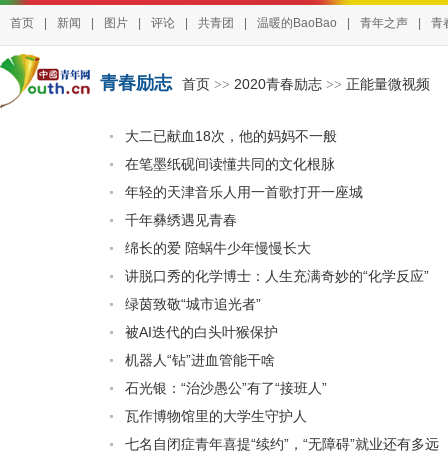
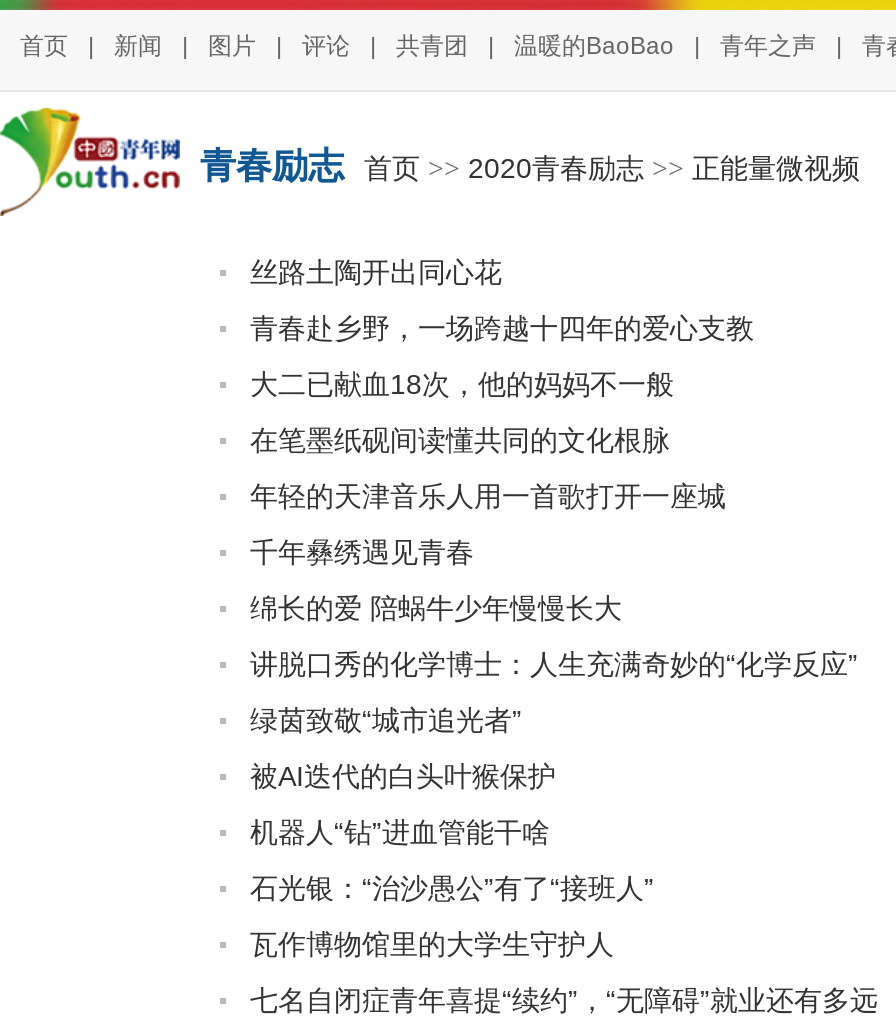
+ 丝路土陶开出同心花
+ 青春赴乡野，一场跨越十四年的爱心支教
